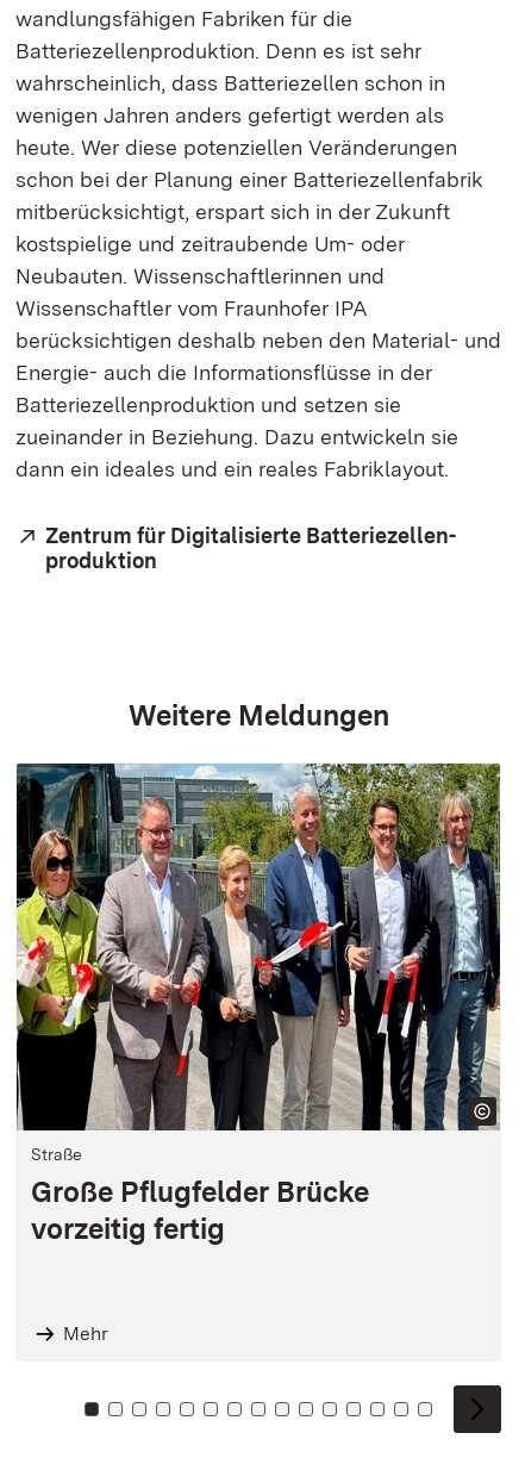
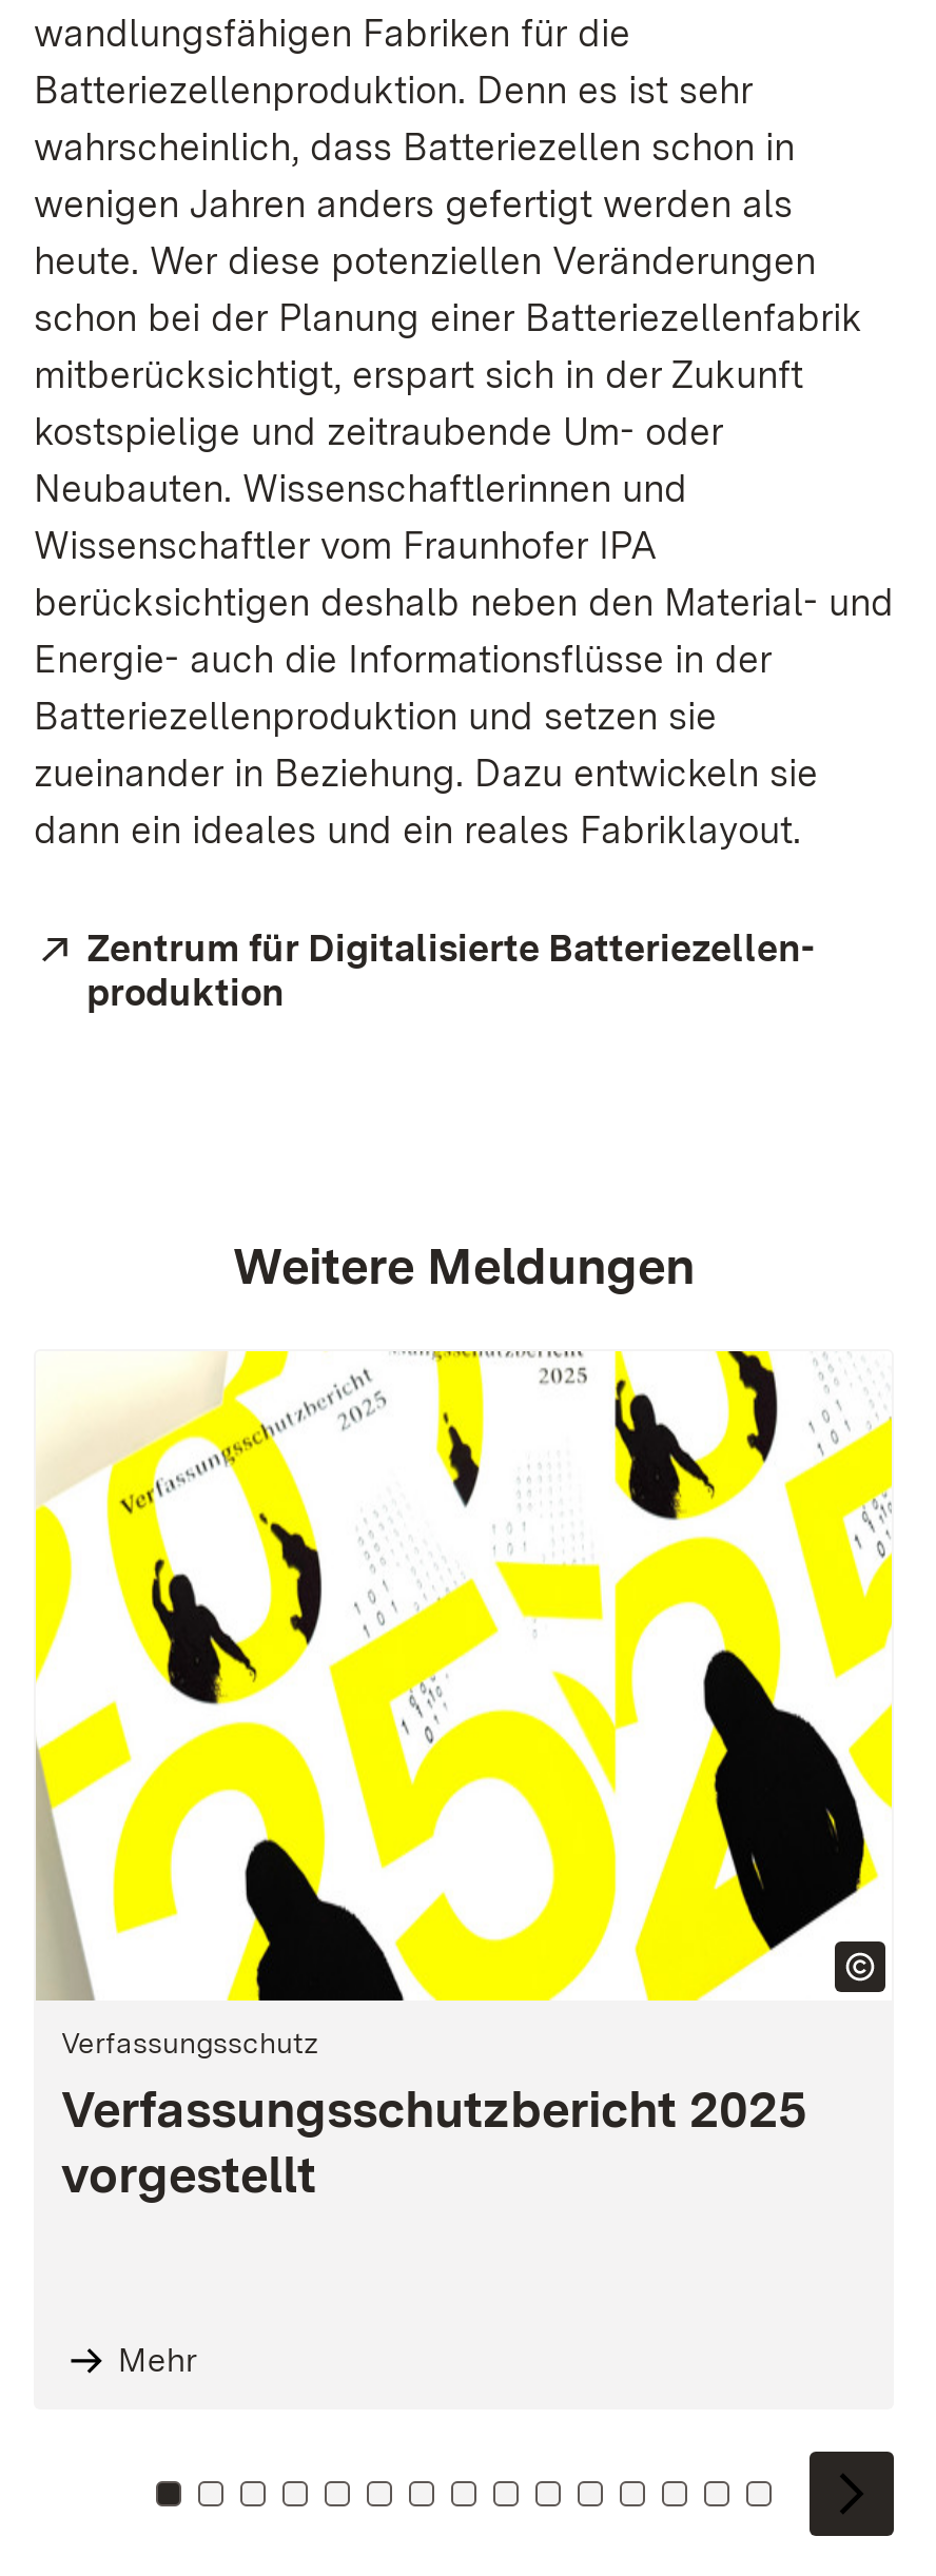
- [image]
- Straße
- Große Pflugfelder Brücke
- vorzeitig fertig
+ [image]
+ Verfassungsschutz
+ Verfassungsschutzbericht 2025
+ vorgestellt
